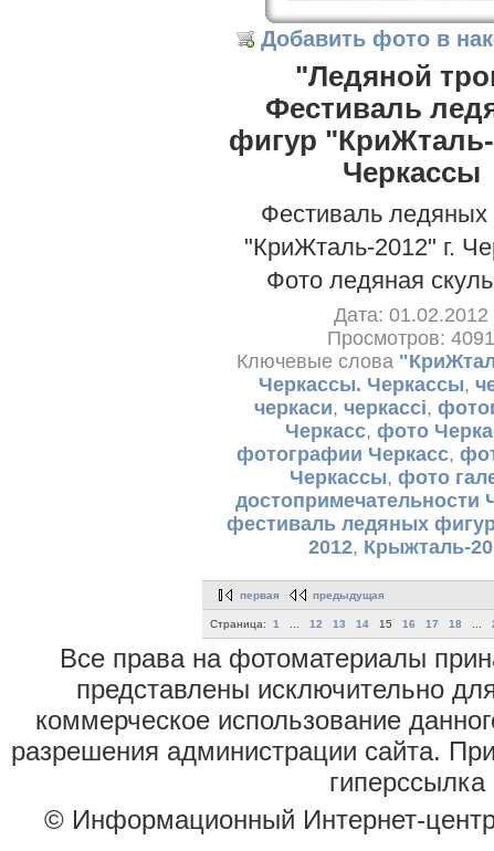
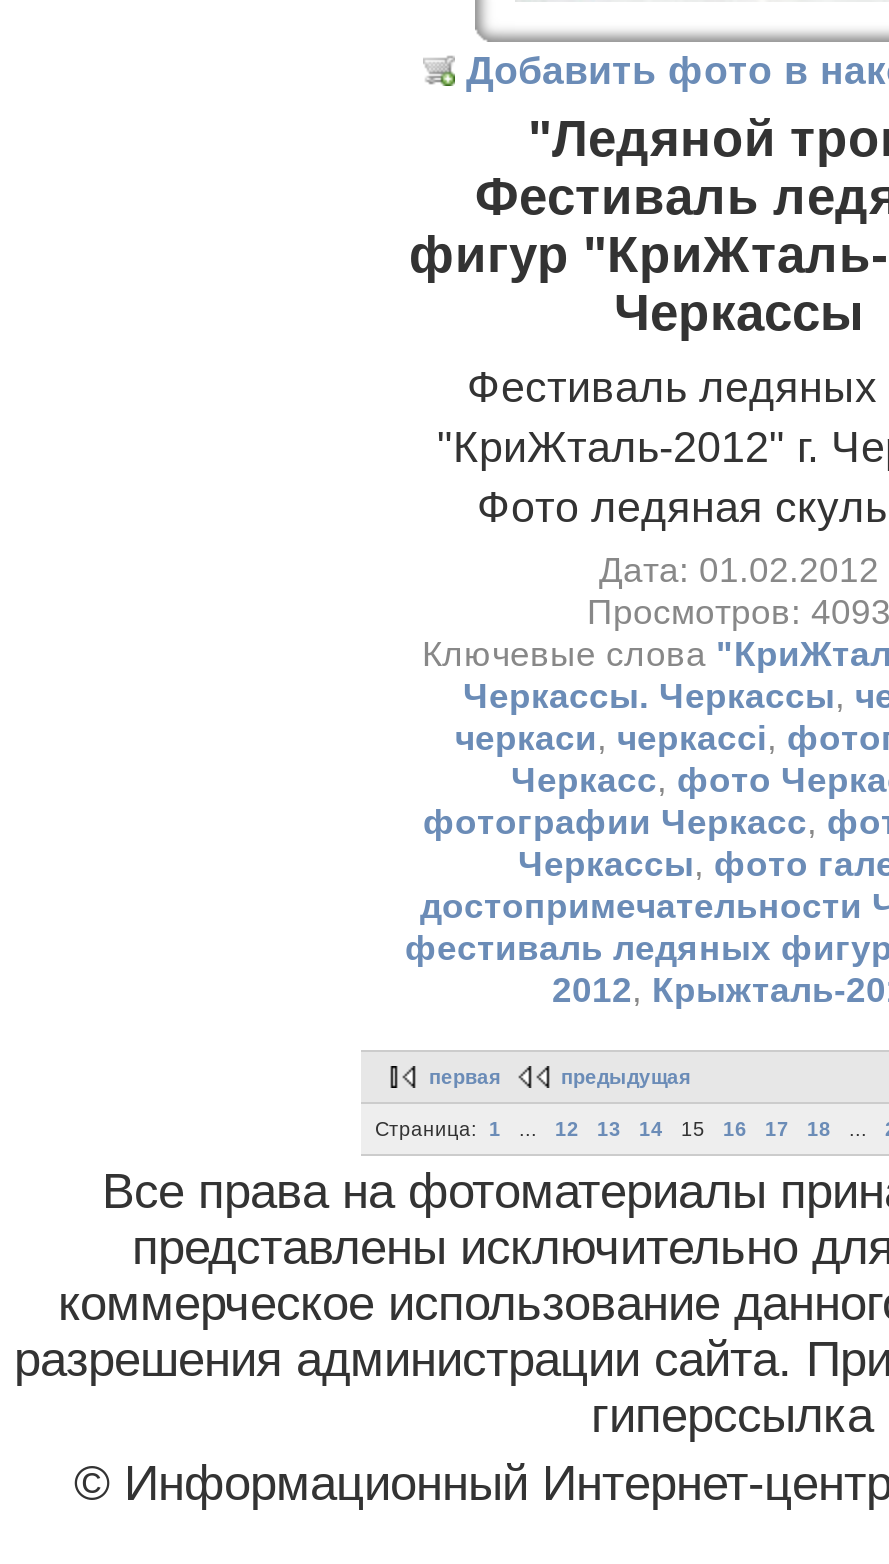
- Просмотров: 4091
+ Просмотров: 4093
